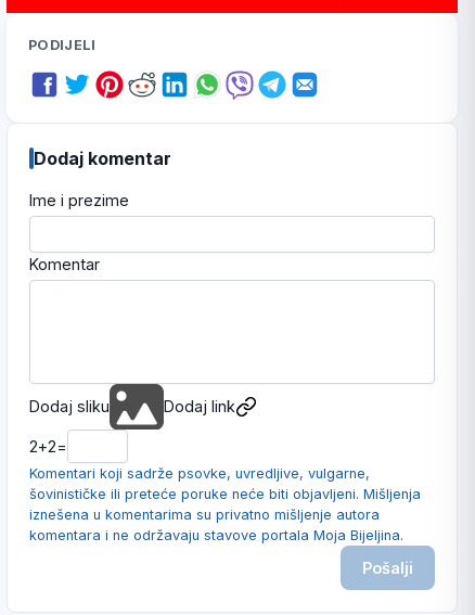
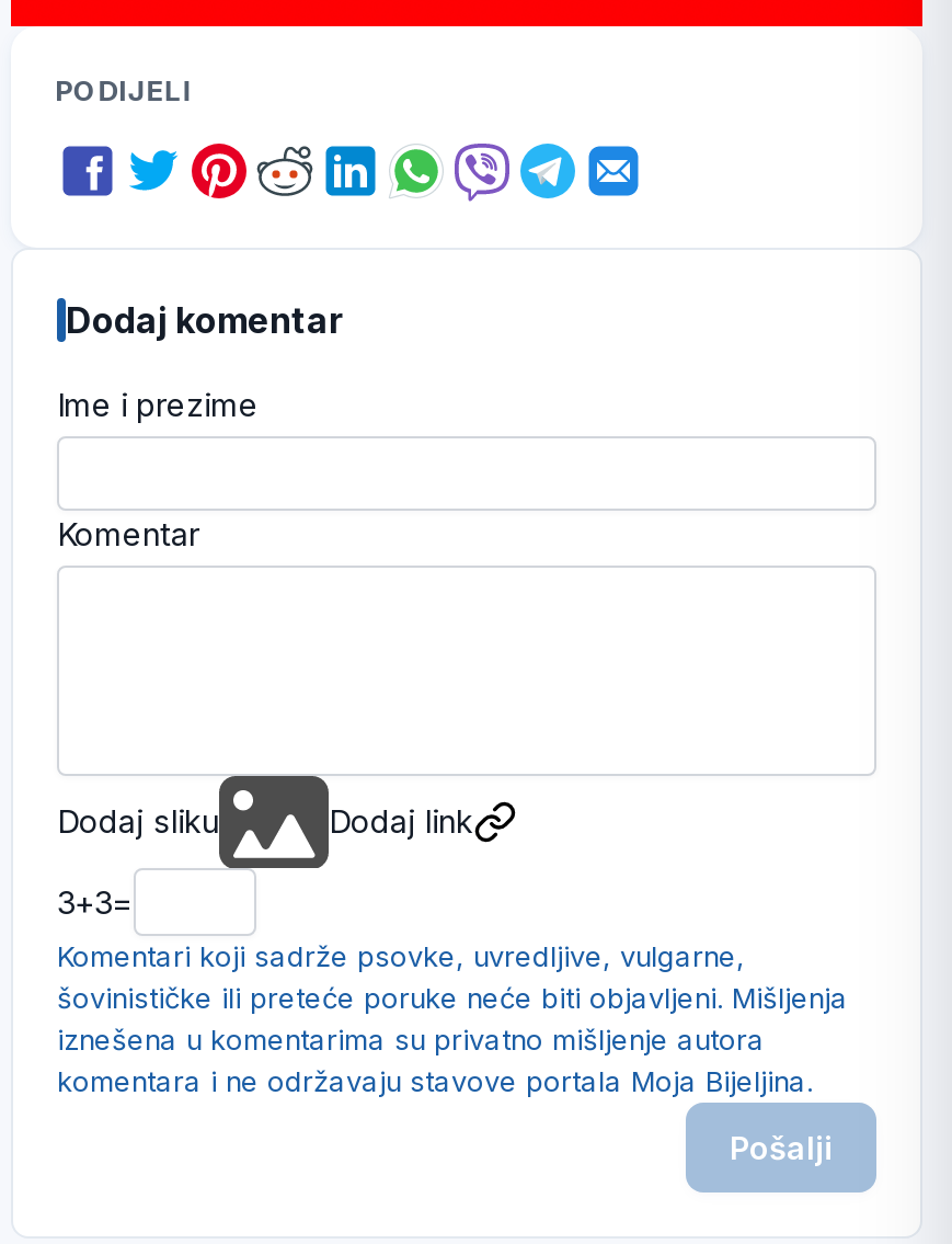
- 2+2=
+ 3+3=
